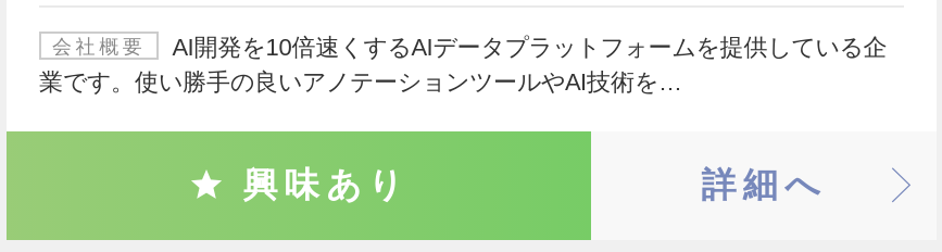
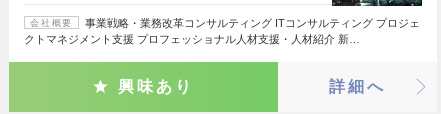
- AI開発を10倍速くするAIデータプラットフォームを提供している企
- 業です。使い勝手の良いアノテーションツールやAI技術を…
+ 事業戦略・業務改革コンサルティング ITコンサルティング プロジェ
+ クトマネジメント支援 プロフェッショナル人材支援・人材紹介 新…
